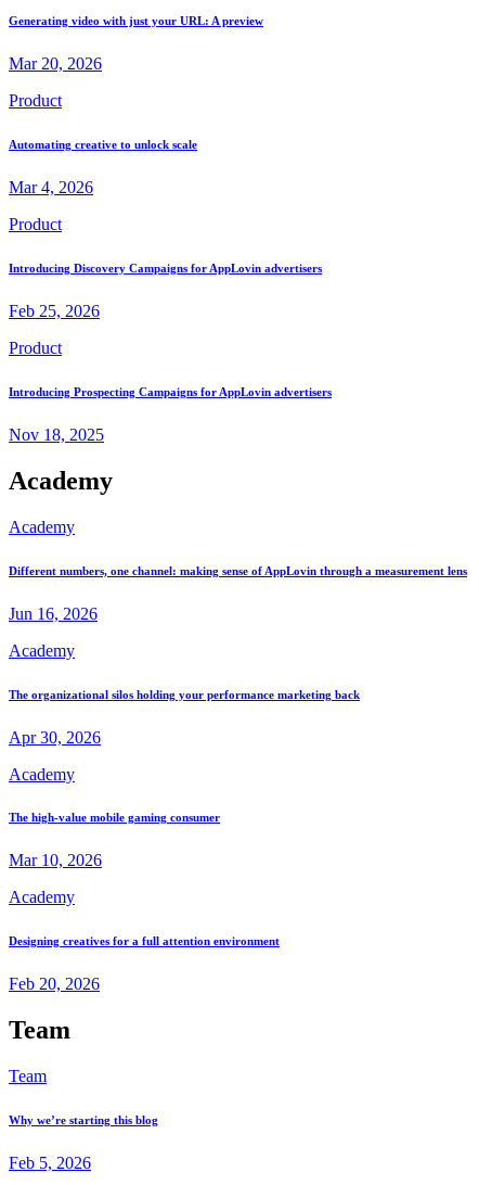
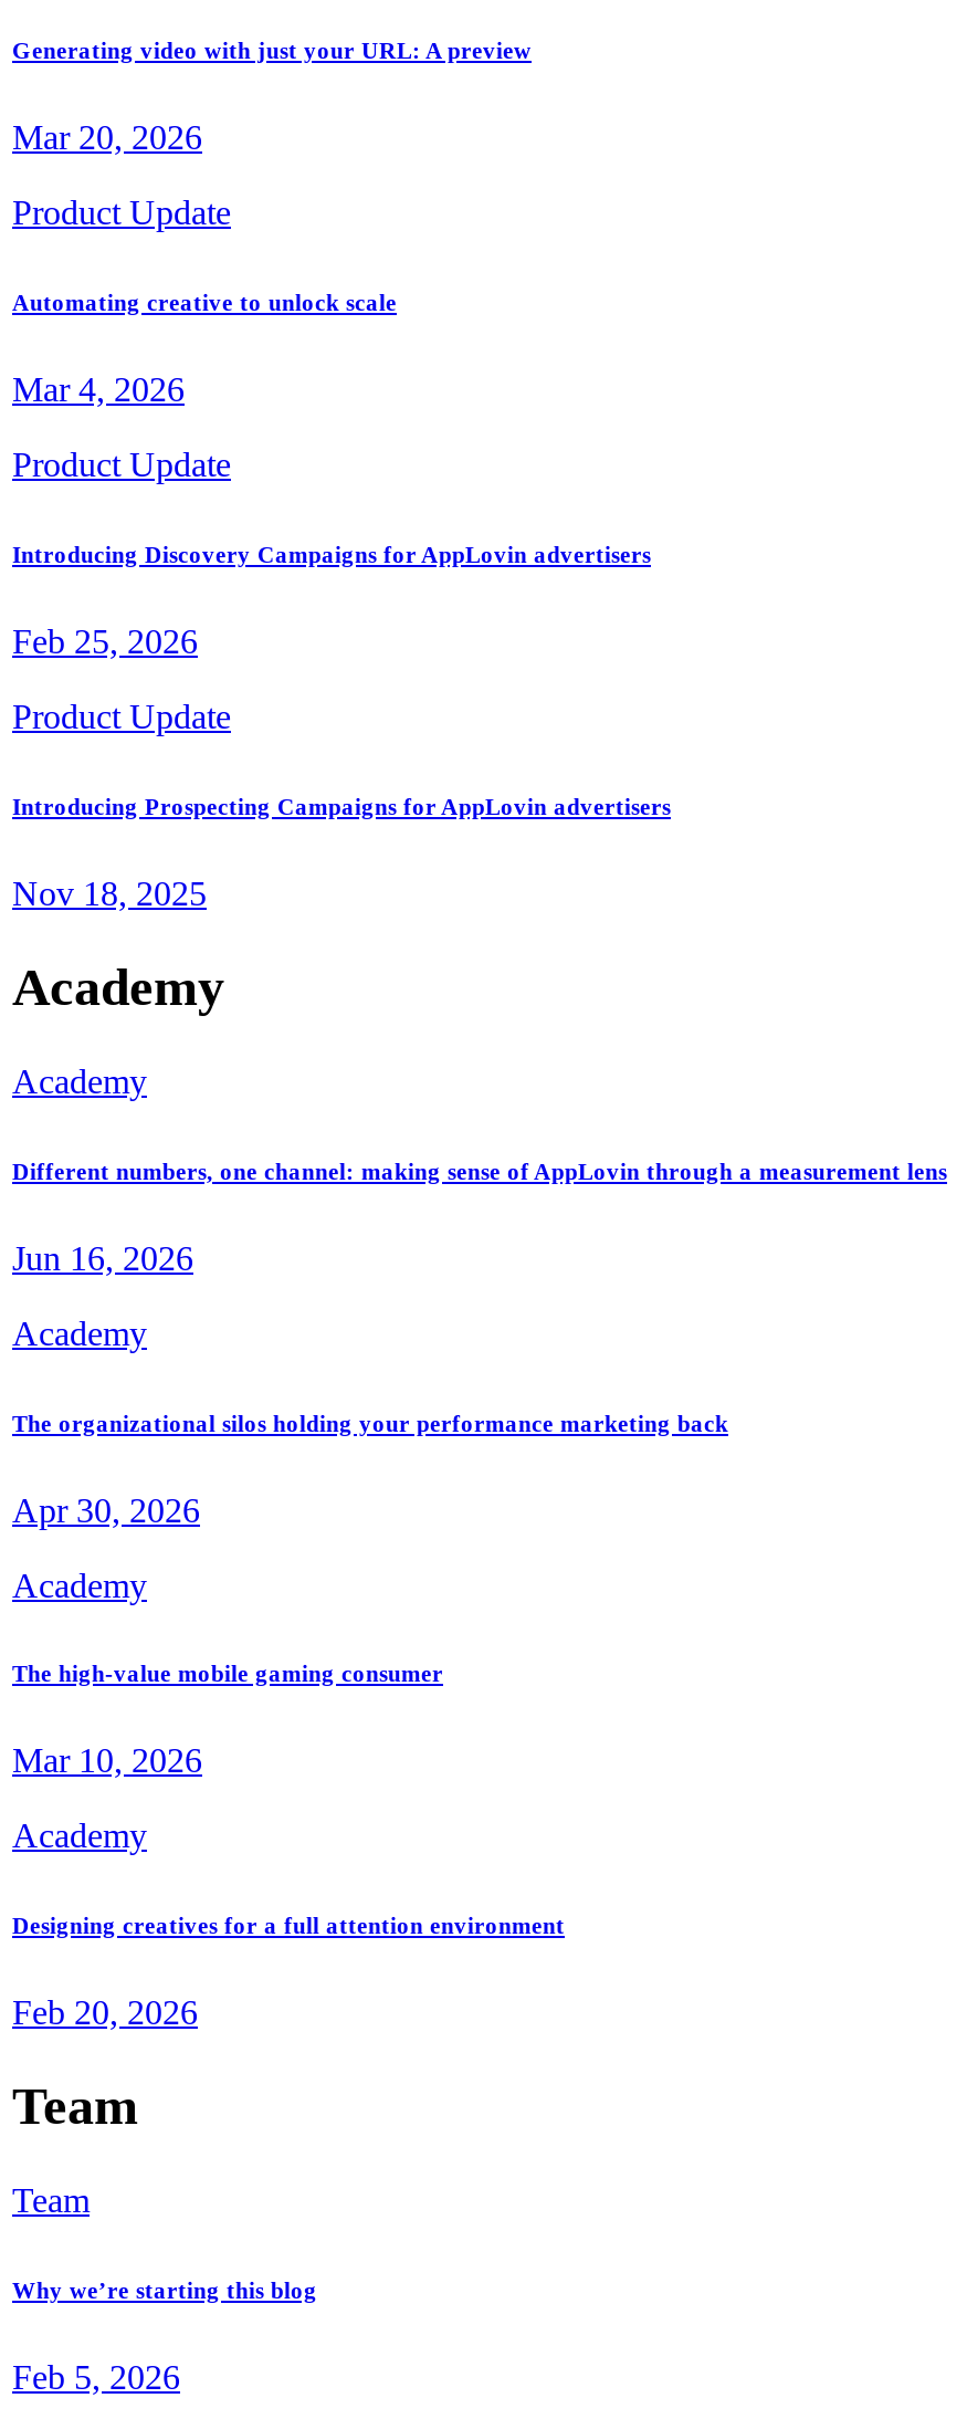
- Product
+ Product Update

- Product
+ Product Update

- Product
+ Product Update
